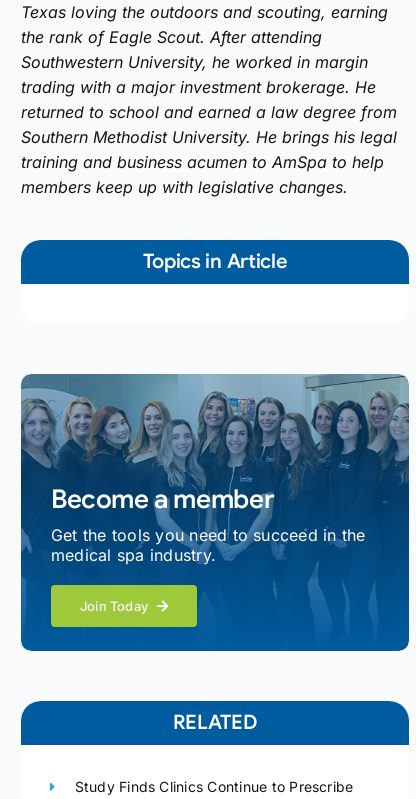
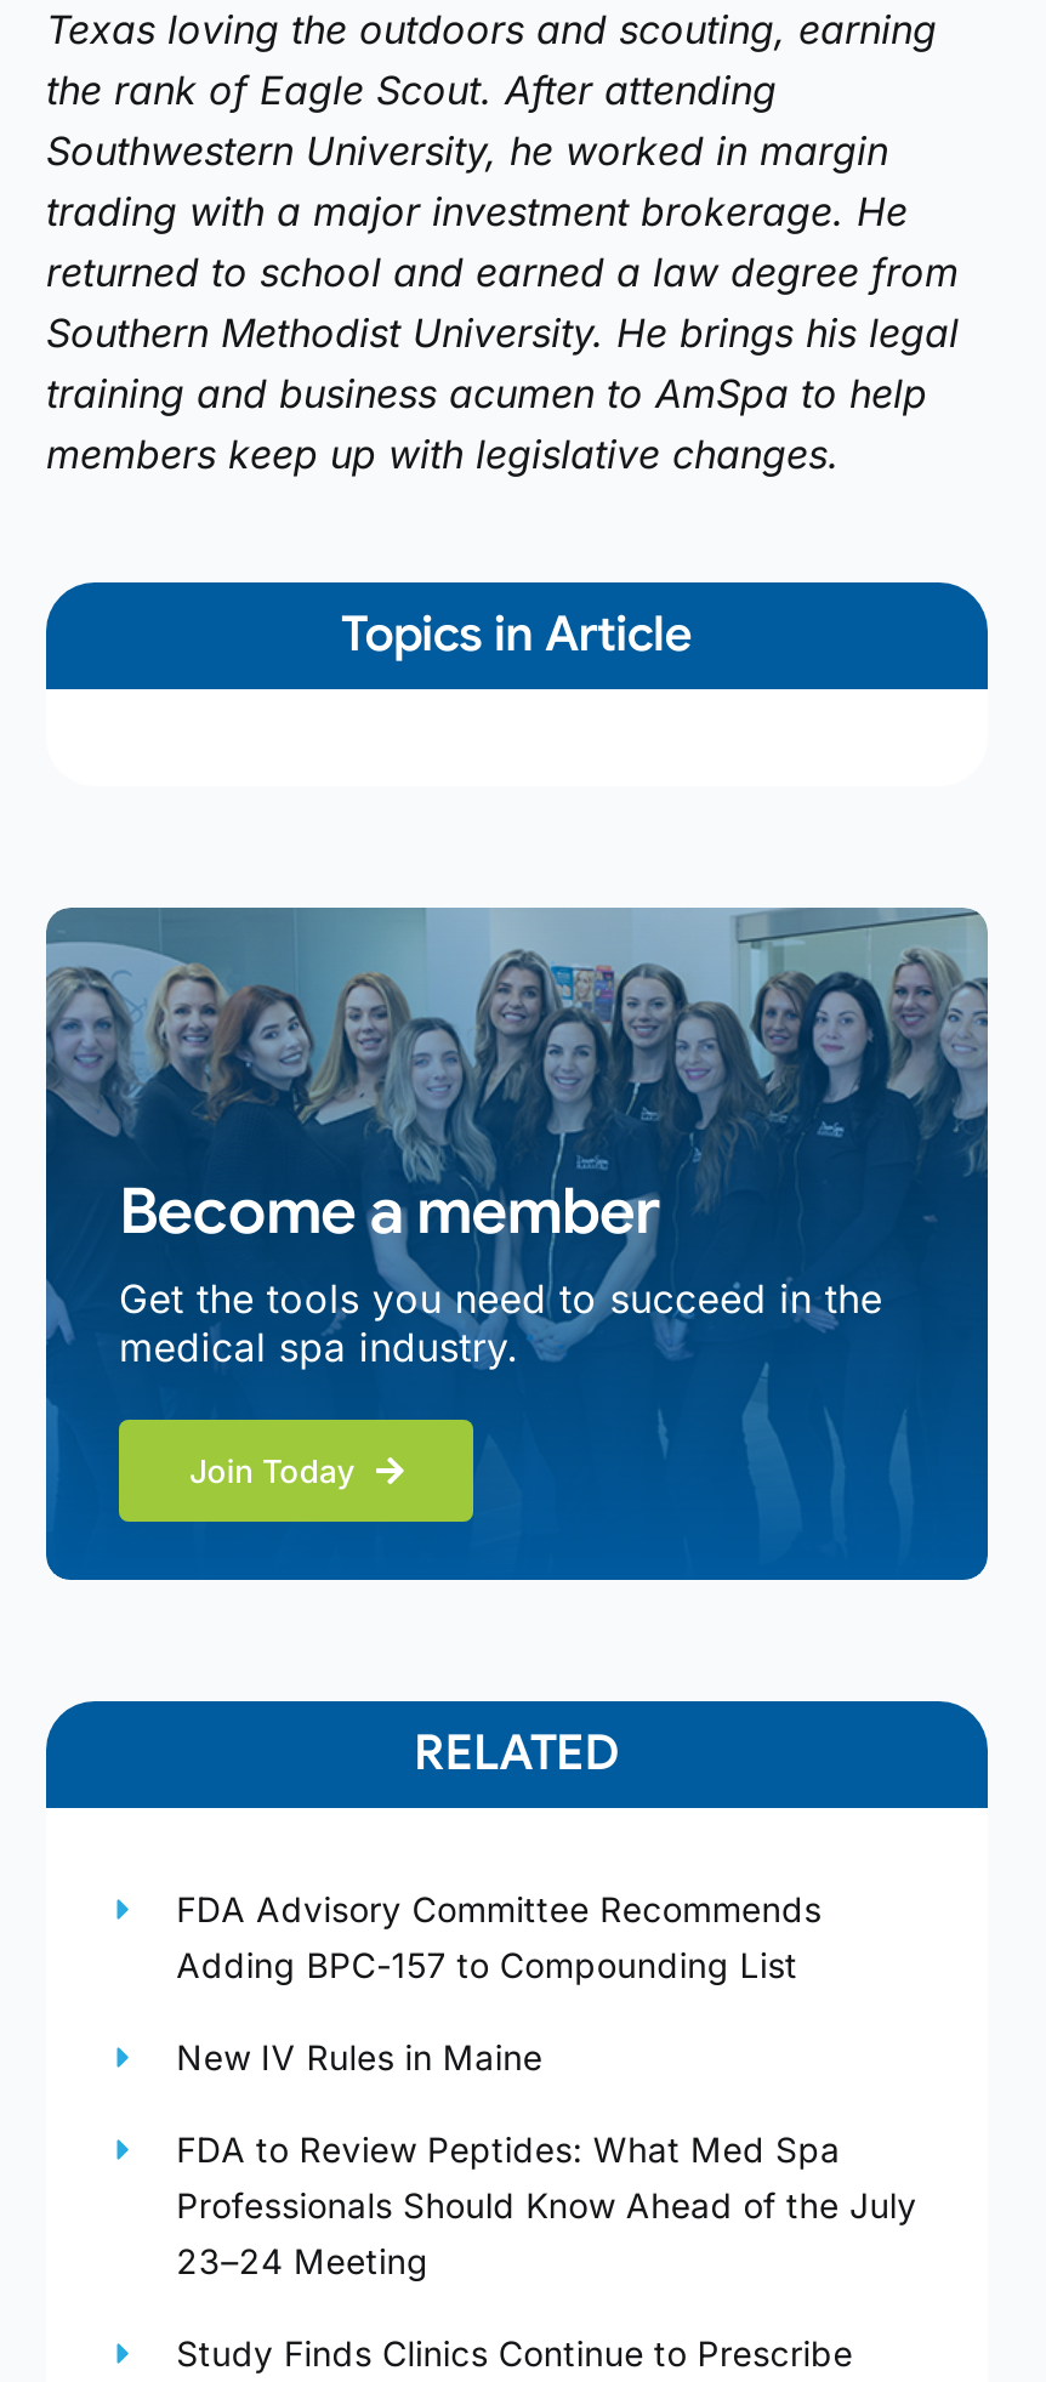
+ FDA Advisory Committee Recommends
+ Adding BPC-157 to Compounding List
+ New IV Rules in Maine
+ FDA to Review Peptides: What Med Spa
+ Professionals Should Know Ahead of the July
+ 23–24 Meeting
